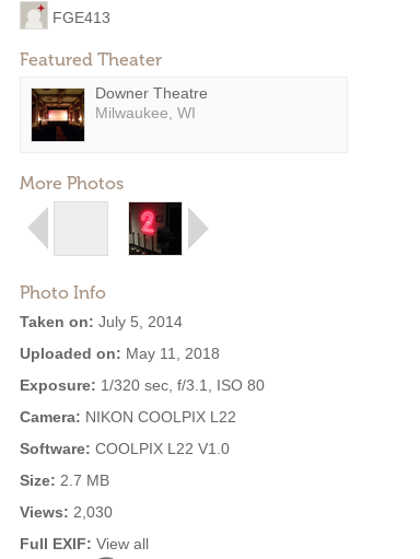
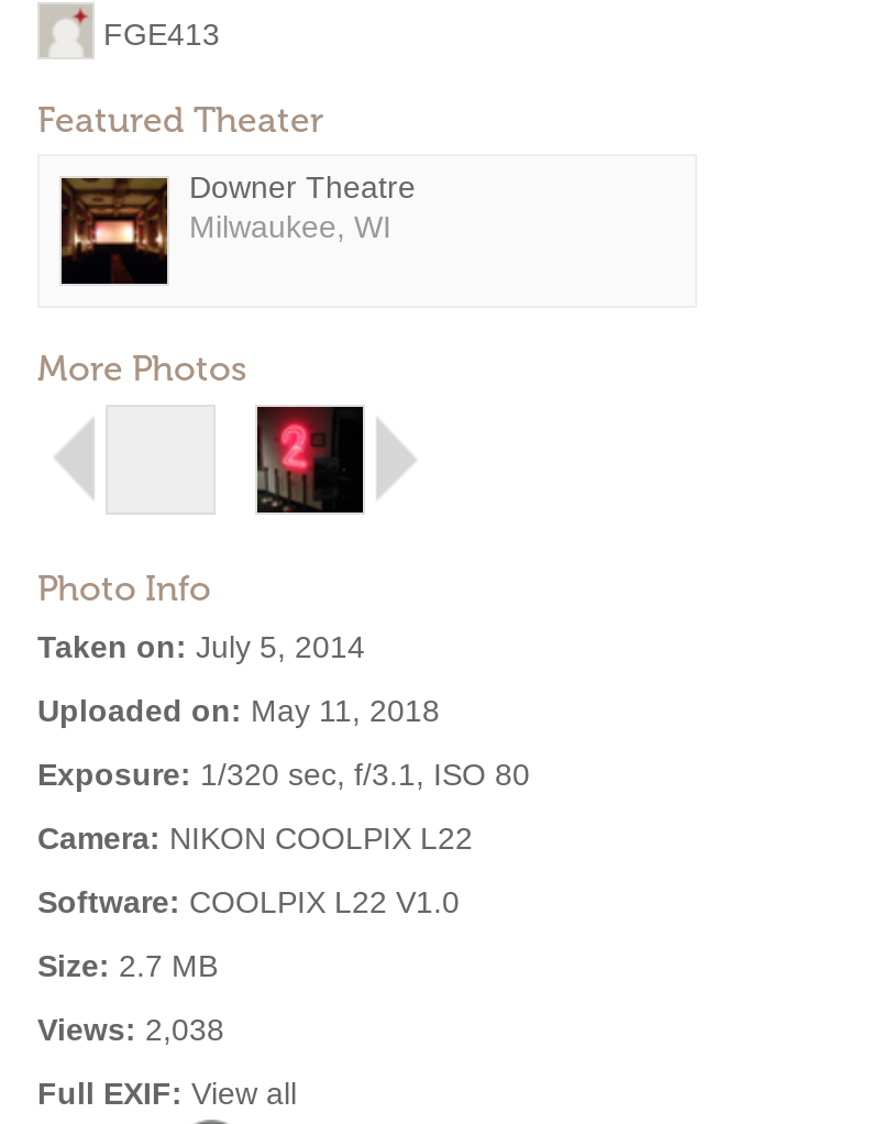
- Views: 2,030
+ Views: 2,038
